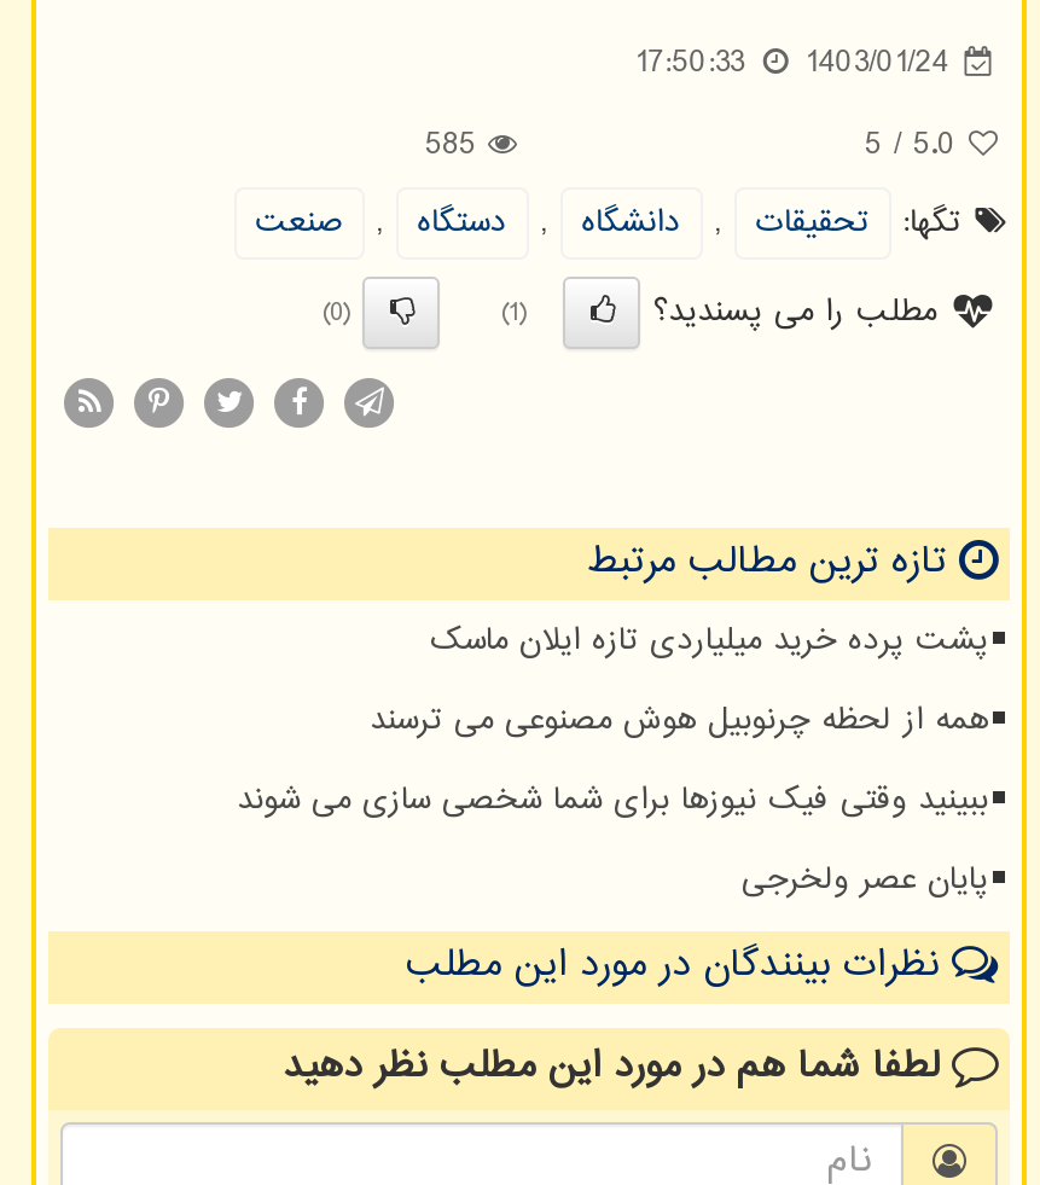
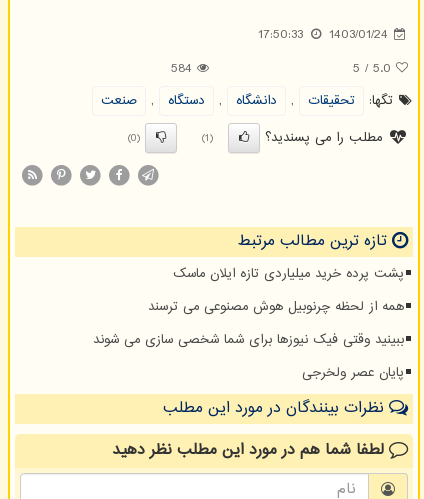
- 585
+ 584
